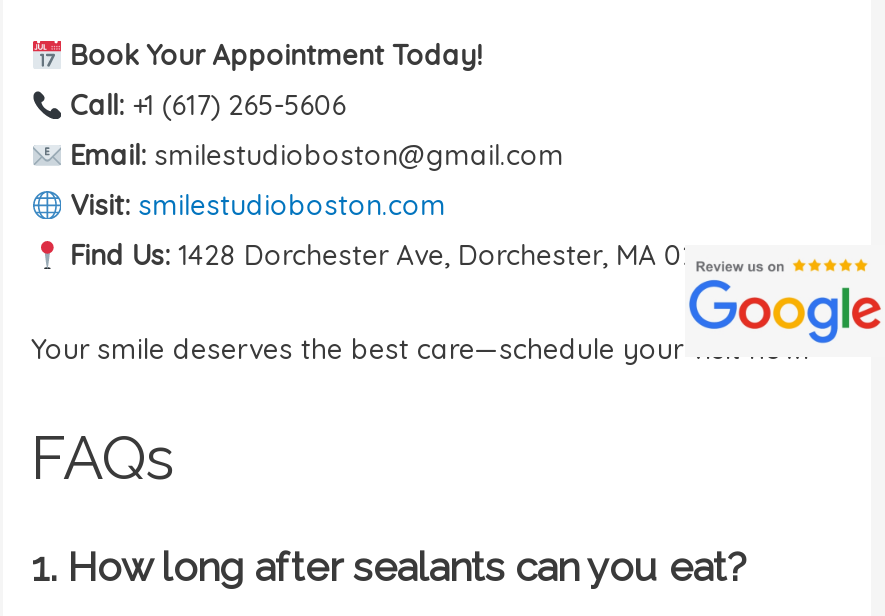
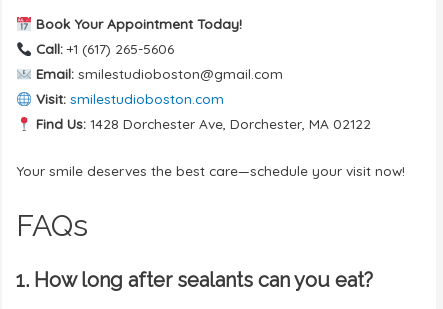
- [image]
